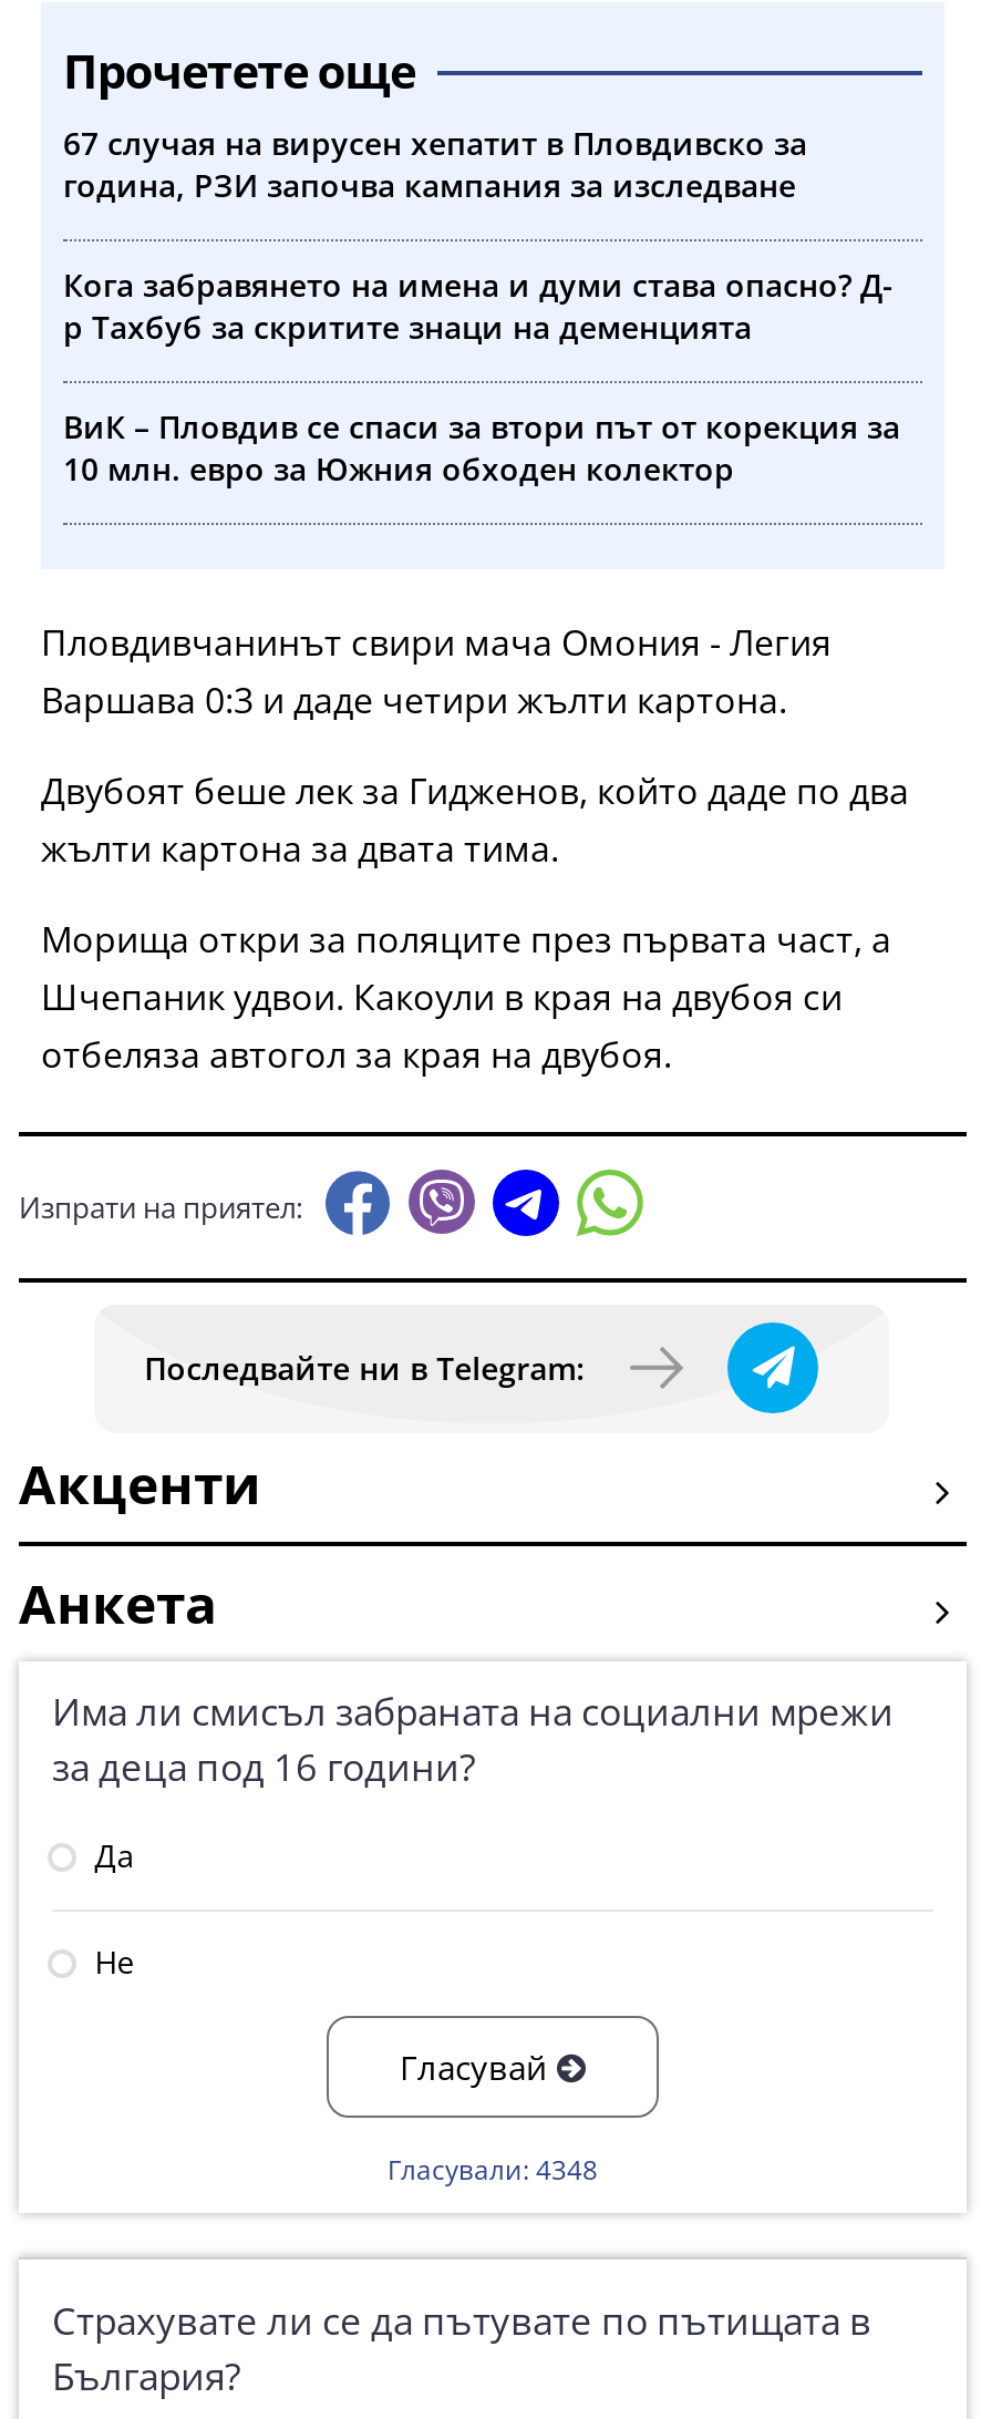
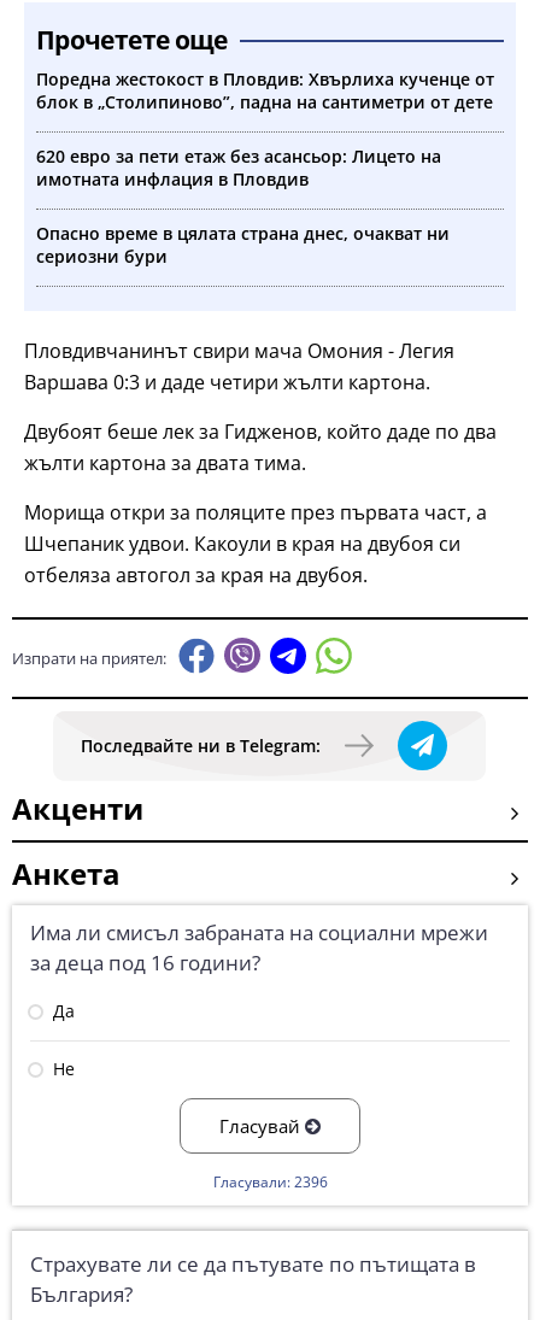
- 67 случая на вирусен хепатит в Пловдивско за
- година, РЗИ започва кампания за изследване
+ Поредна жестокост в Пловдив: Хвърлиха кученце от
+ блок в „Столипиново”, падна на сантиметри от дете

- Кога забравянето на имена и думи става опасно? Д-
- р Тахбуб за скритите знаци на деменцията
+ 620 евро за пети етаж без асансьор: Лицето на
+ имотната инфлация в Пловдив

- ВиК – Пловдив се спаси за втори път от корекция за
- 10 млн. евро за Южния обходен колектор
+ Опасно време в цялата страна днес, очакват ни
+ сериозни бури

- Гласували: 4348
+ Гласували: 2396
